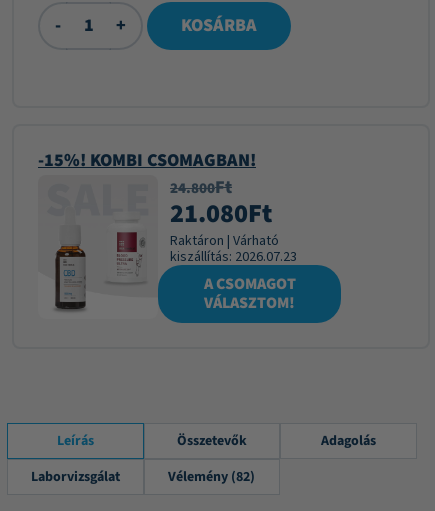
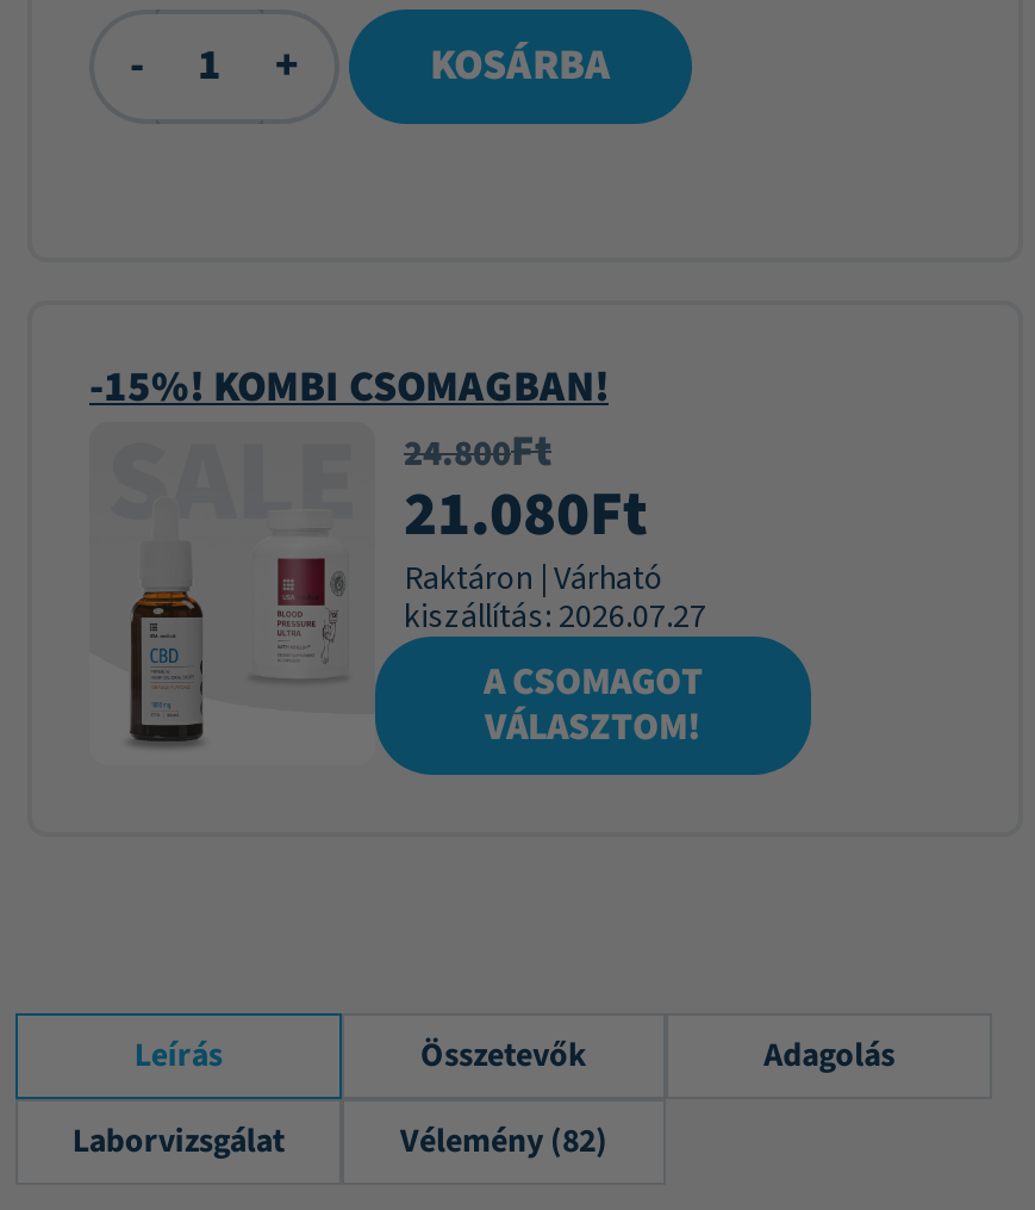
- kiszállítás: 2026.07.23
+ kiszállítás: 2026.07.27
